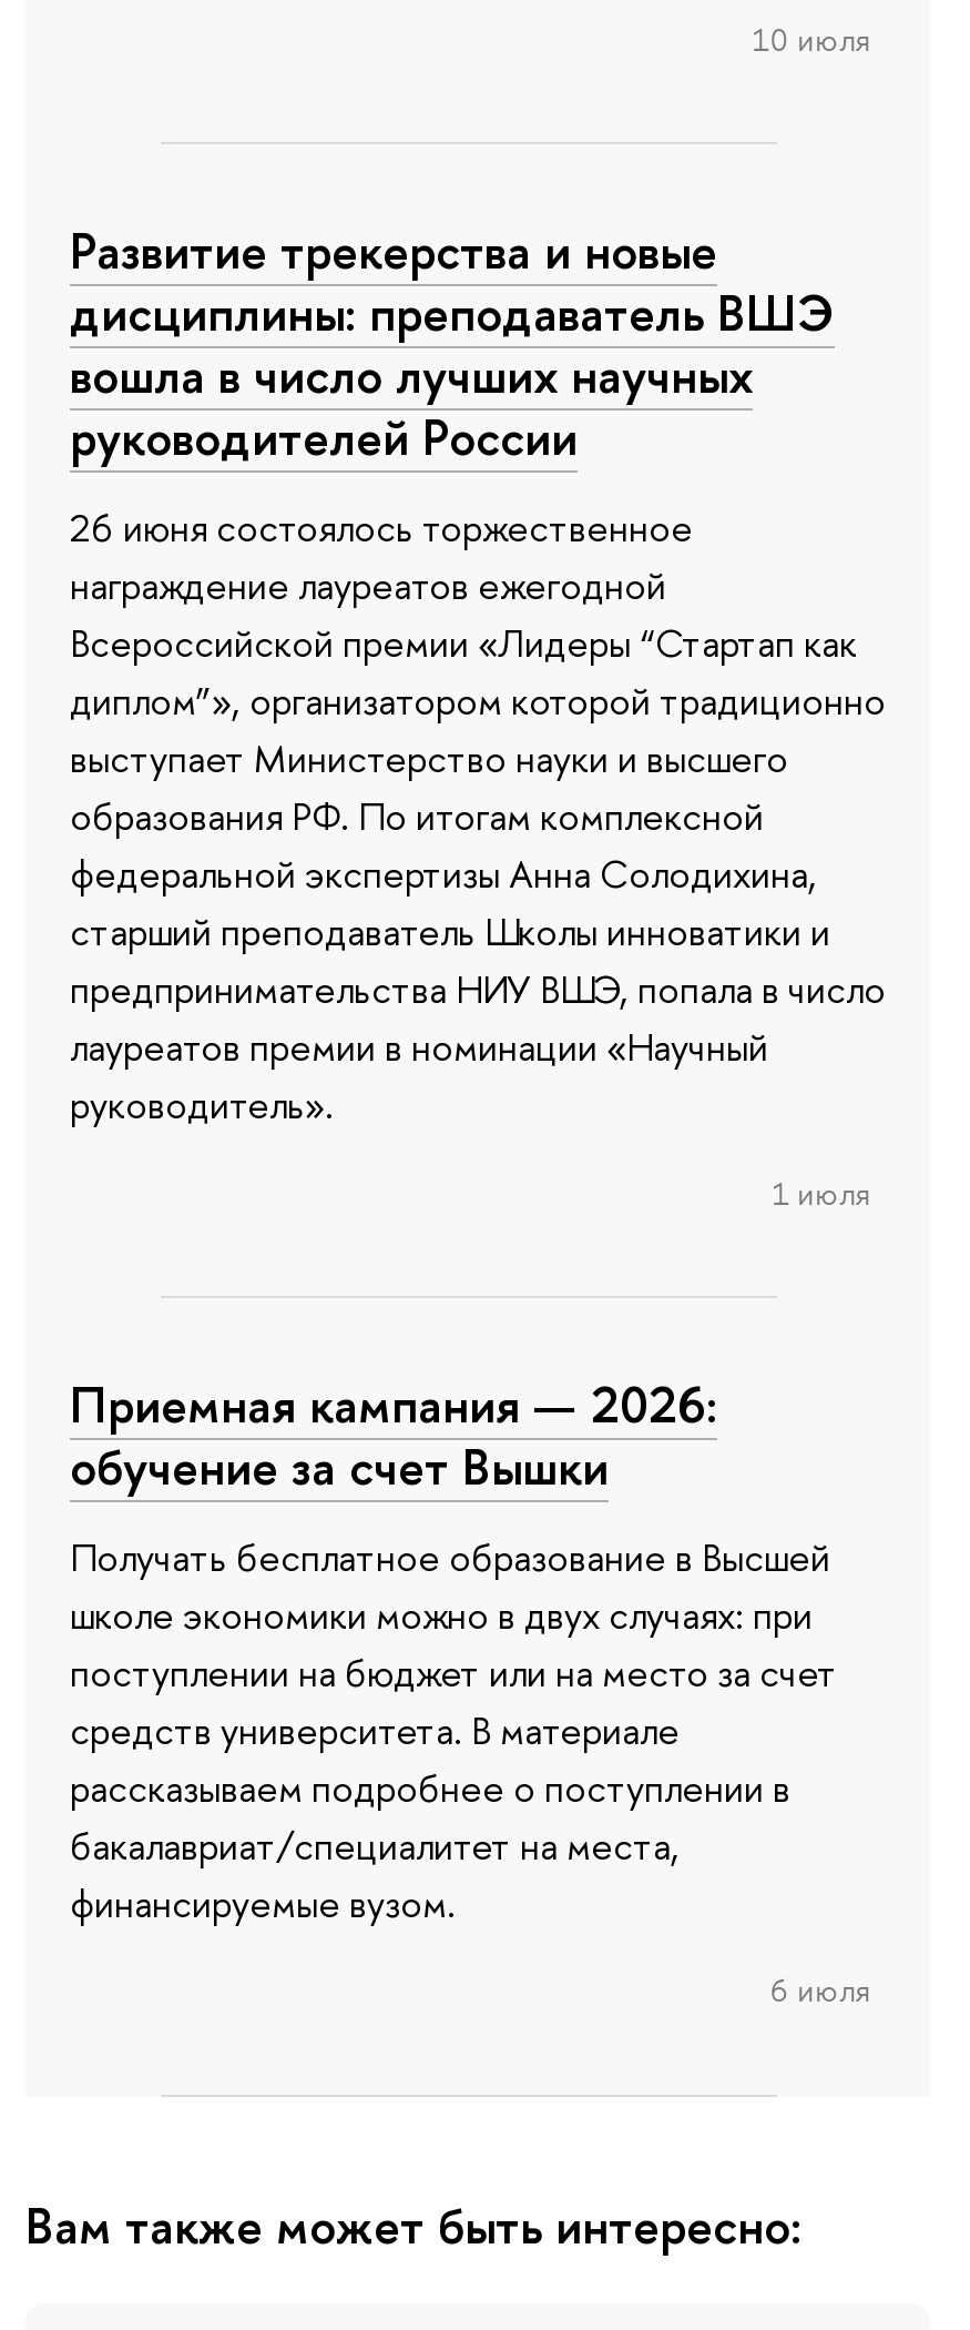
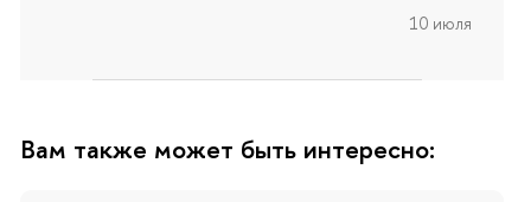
- Развитие трекерства и новые
- дисциплины: преподаватель ВШЭ
- вошла в число лучших научных
- руководителей России
- 26 июня состоялось торжественное
- награждение лауреатов ежегодной
- Всероссийской премии «Лидеры “Стартап как
- диплом”», организатором которой традиционно
- выступает Министерство науки и высшего
- образования РФ. По итогам комплексной
- федеральной экспертизы Анна Солодихина,
- старший преподаватель Школы инноватики и
- предпринимательства НИУ ВШЭ, попала в число
- лауреатов премии в номинации «Научный
- руководитель».
- 1 июля
- Приемная кампания — 2026:
- обучение за счет Вышки
- Получать бесплатное образование в Высшей
- школе экономики можно в двух случаях: при
- поступлении на бюджет или на место за счет
- средств университета. В материале
- рассказываем подробнее о поступлении в
- бакалавриат/специалитет на места,
- финансируемые вузом.
- 6 июля
